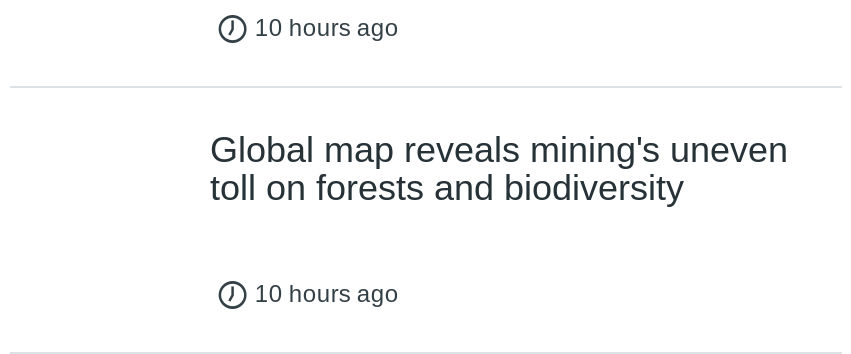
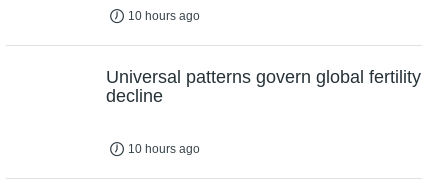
- Global map reveals mining's uneven
- toll on forests and biodiversity
+ Universal patterns govern global fertility
+ decline
